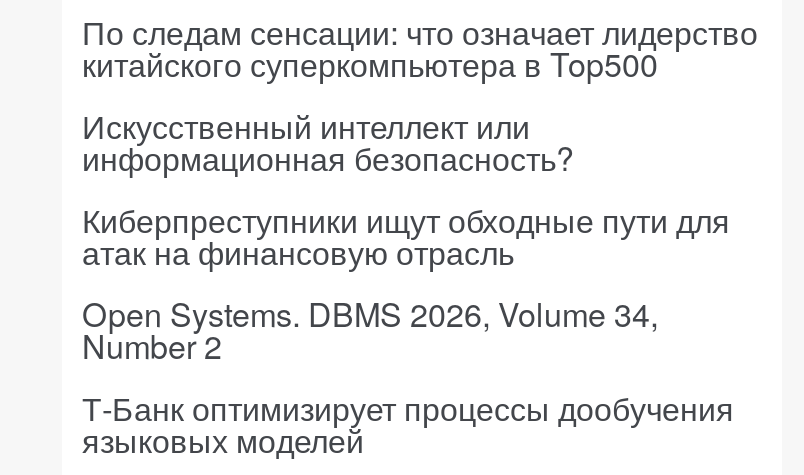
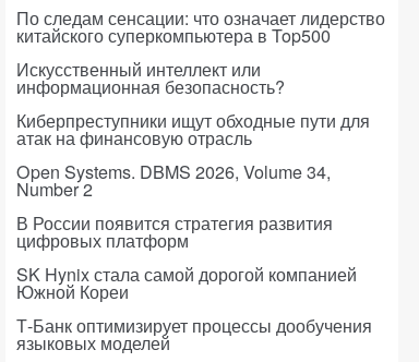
+ В России появится стратегия развития
+ цифровых платформ
+ SK Hynix стала самой дорогой компанией
+ Южной Кореи
